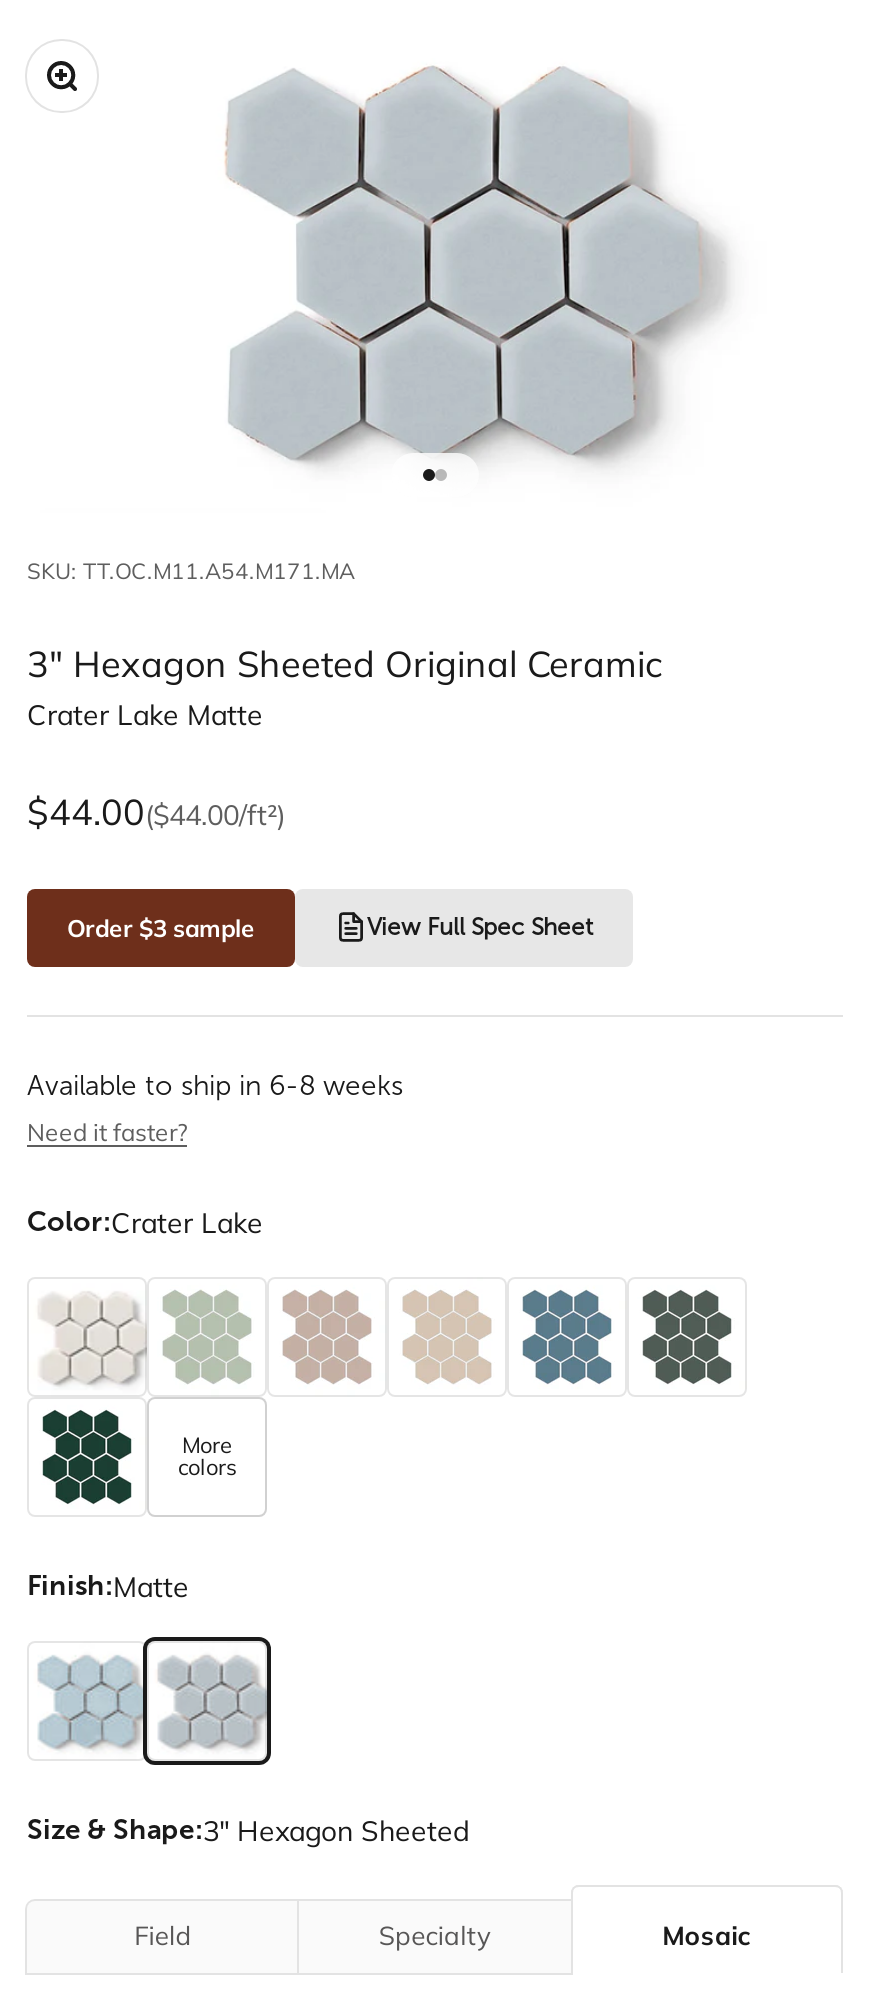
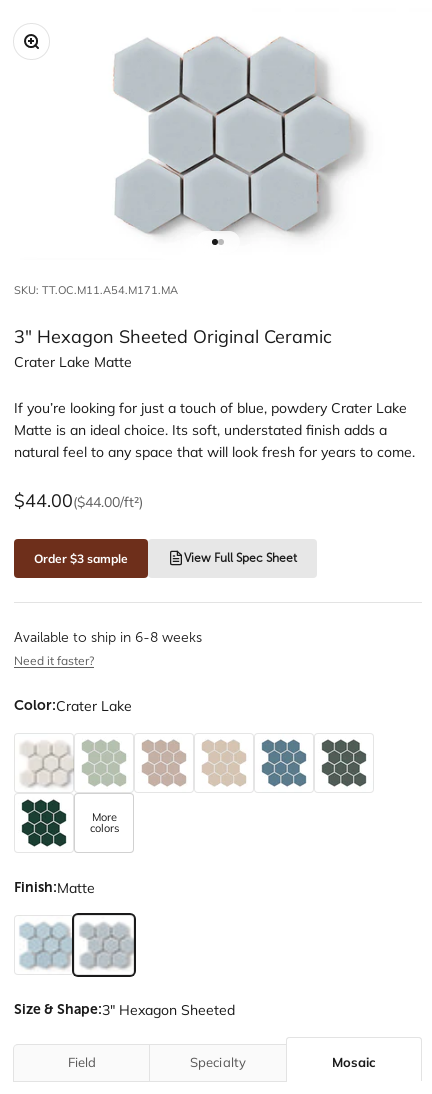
+ If you’re looking for just a touch of blue, powdery Crater Lake
+ Matte is an ideal choice. Its soft, understated finish adds a
+ natural feel to any space that will look fresh for years to come.
